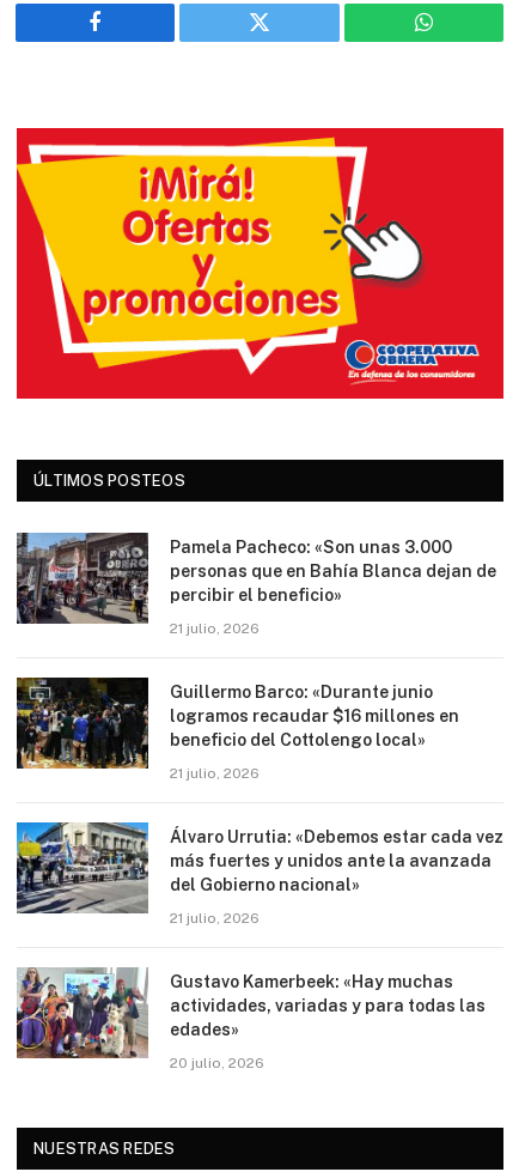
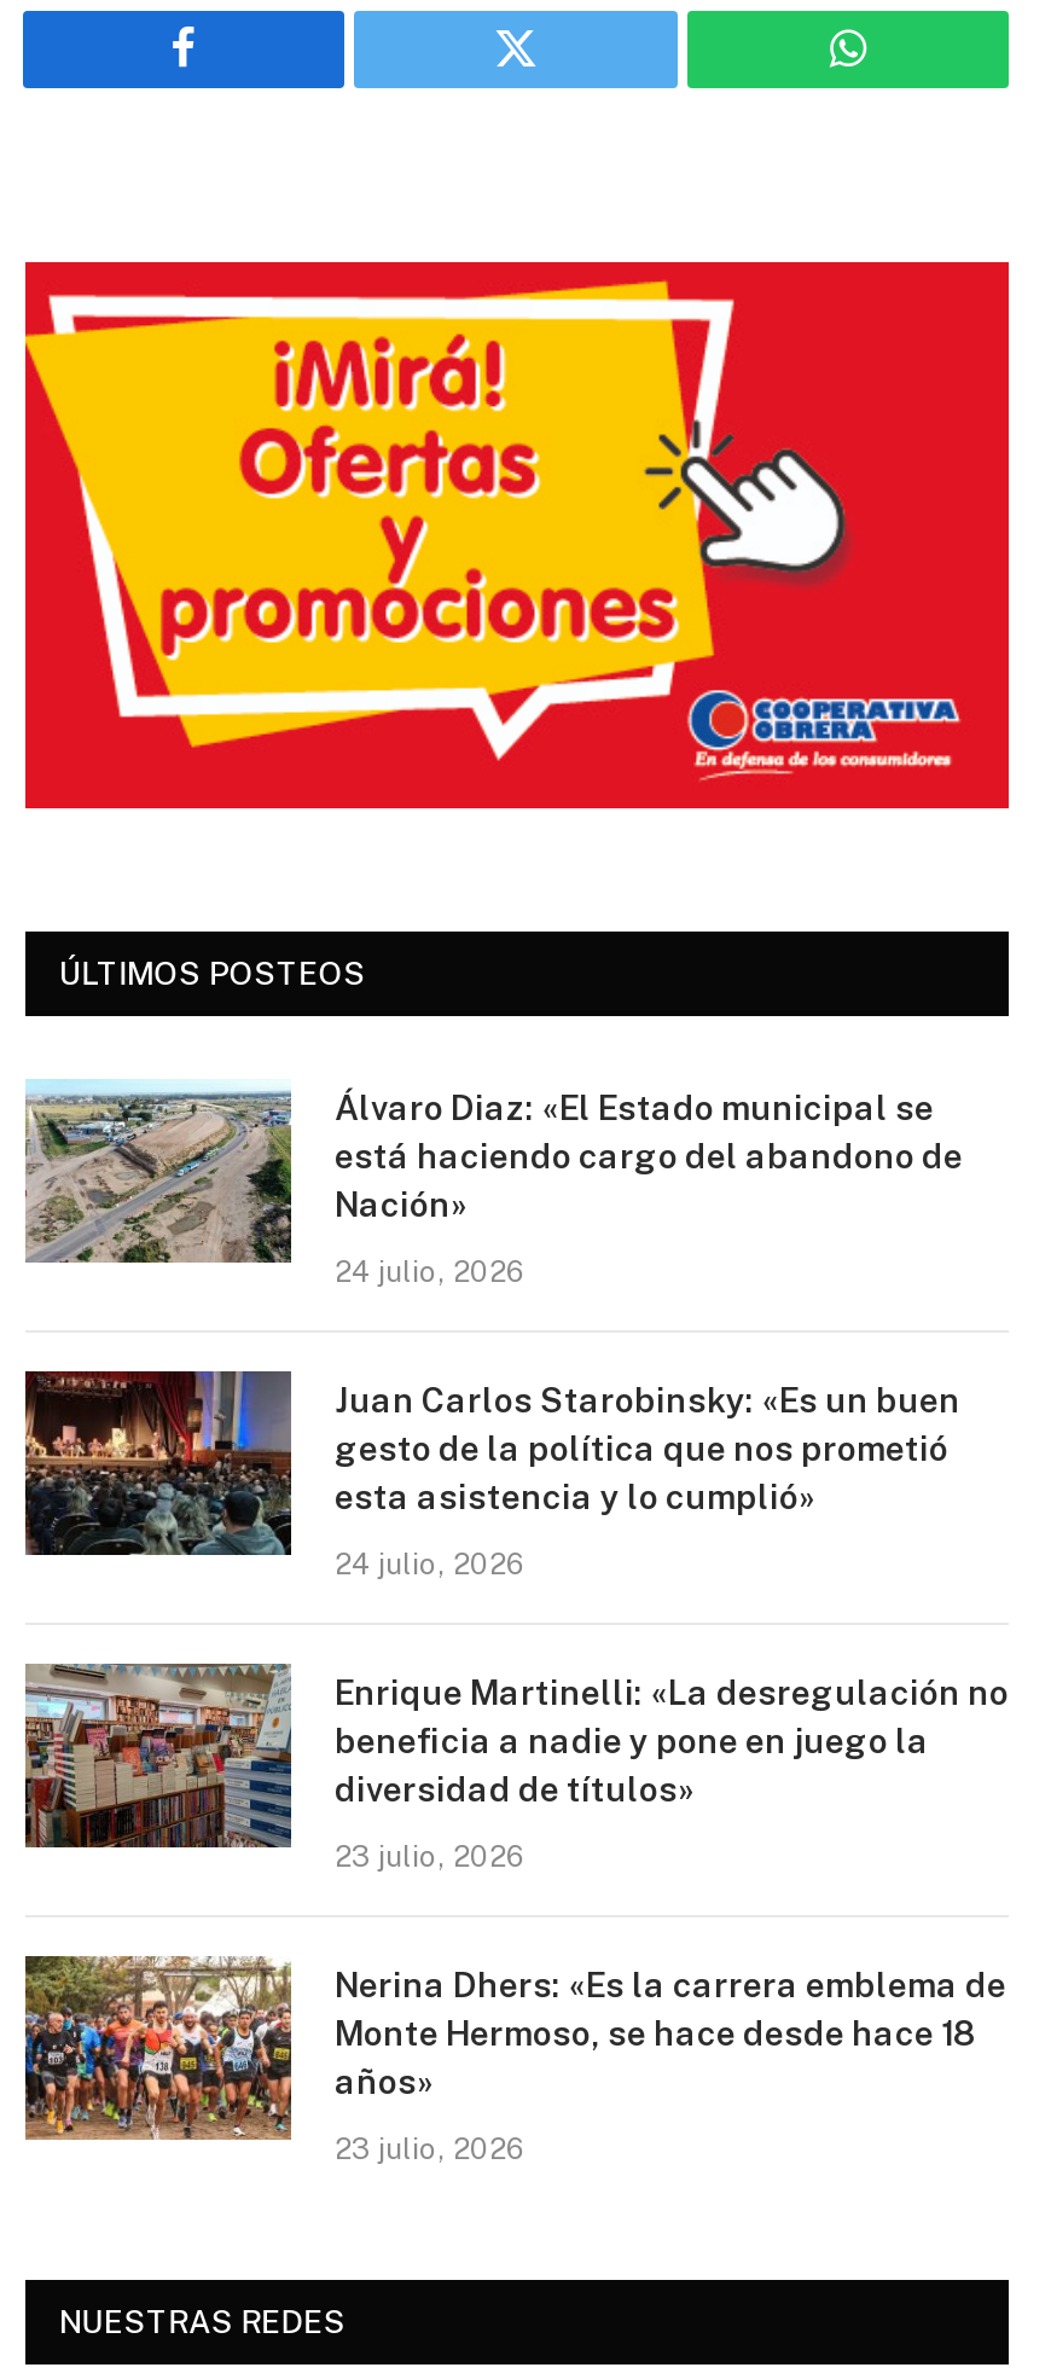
- [image]
- Pamela Pacheco: «Son unas 3.000
- personas que en Bahía Blanca dejan de
- percibir el beneficio»
+ [image]
+ Álvaro Diaz: «El Estado municipal se
+ está haciendo cargo del abandono de
+ Nación»

- 21 julio, 2026
+ 24 julio, 2026

- [image]
- Guillermo Barco: «Durante junio
- logramos recaudar $16 millones en
- beneficio del Cottolengo local»
+ [image]
+ Juan Carlos Starobinsky: «Es un buen
+ gesto de la política que nos prometió
+ esta asistencia y lo cumplió»

- 21 julio, 2026
+ 24 julio, 2026

- [image]
- Álvaro Urrutia: «Debemos estar cada vez
- más fuertes y unidos ante la avanzada
- del Gobierno nacional»
+ [image]
+ Enrique Martinelli: «La desregulación no
+ beneficia a nadie y pone en juego la
+ diversidad de títulos»

- 21 julio, 2026
+ 23 julio, 2026

- [image]
- Gustavo Kamerbeek: «Hay muchas
- actividades, variadas y para todas las
- edades»
+ [image]
+ Nerina Dhers: «Es la carrera emblema de
+ Monte Hermoso, se hace desde hace 18
+ años»

- 20 julio, 2026
+ 23 julio, 2026
